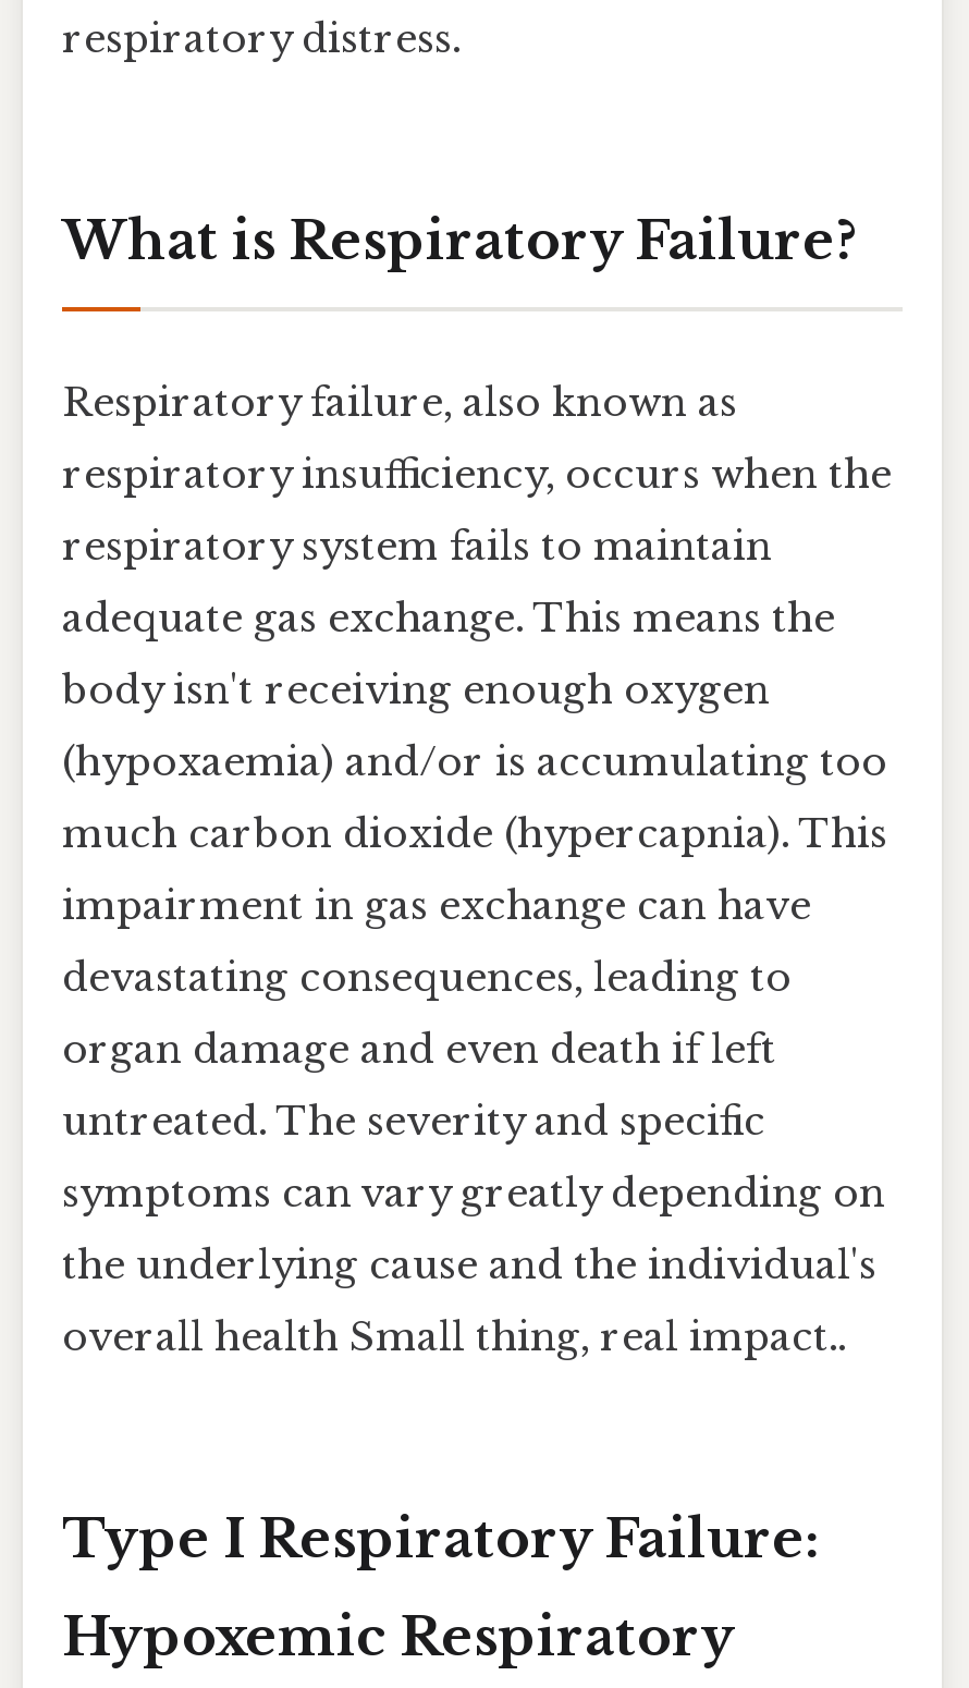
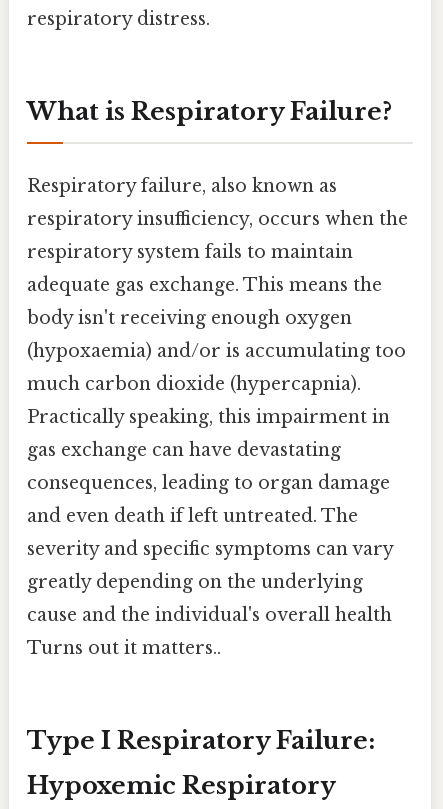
- much carbon dioxide (hypercapnia). This
- impairment in gas exchange can have
- devastating consequences, leading to
- organ damage and even death if left
- untreated. The severity and specific
- symptoms can vary greatly depending on
- the underlying cause and the individual's
- overall health Small thing, real impact..
+ much carbon dioxide (hypercapnia).
+ Practically speaking, this impairment in
+ gas exchange can have devastating
+ consequences, leading to organ damage
+ and even death if left untreated. The
+ severity and specific symptoms can vary
+ greatly depending on the underlying
+ cause and the individual's overall health
+ Turns out it matters..
